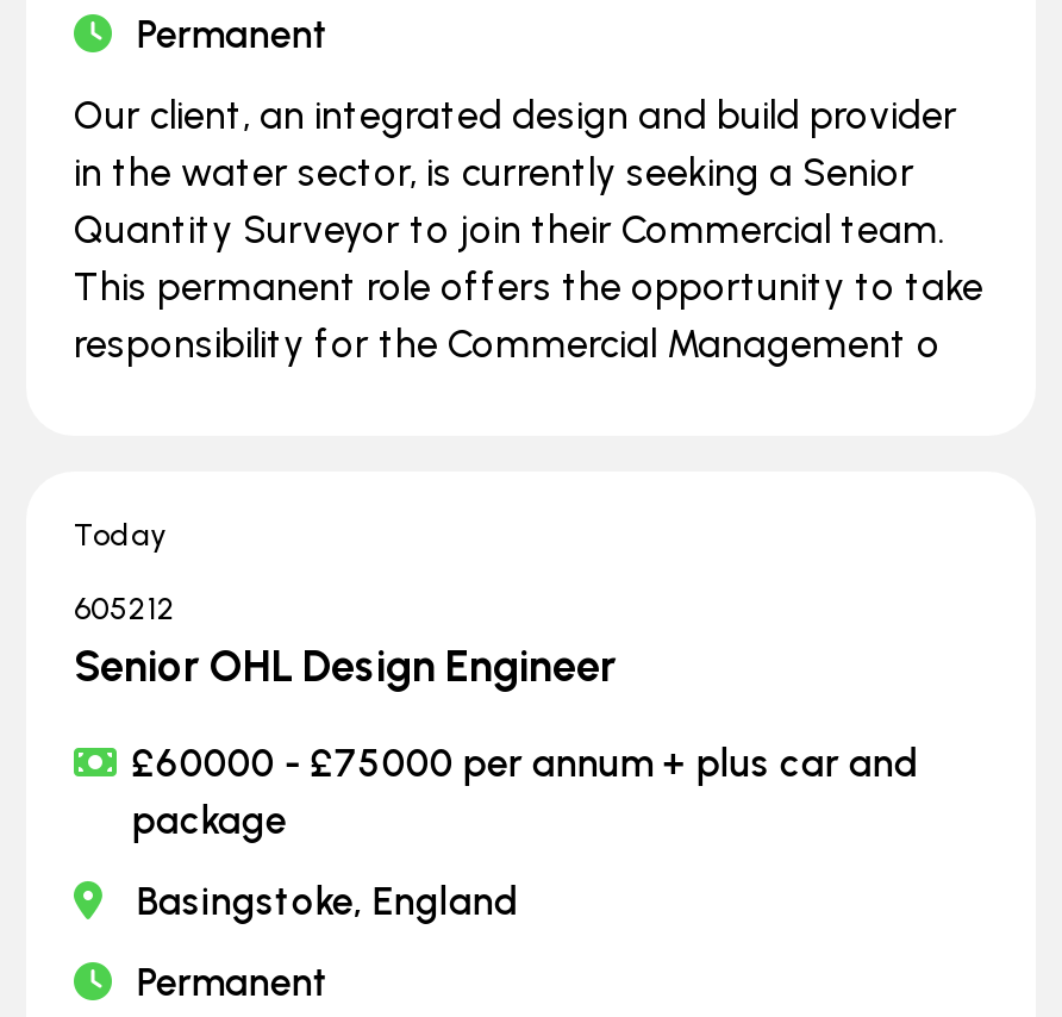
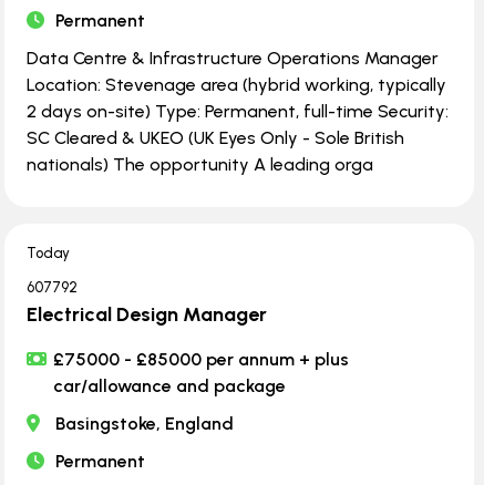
- Our client, an integrated design and build provider
- in the water sector, is currently seeking a Senior
- Quantity Surveyor to join their Commercial team.
- This permanent role offers the opportunity to take
- responsibility for the Commercial Management o
+ Data Centre & Infrastructure Operations Manager
+ Location: Stevenage area (hybrid working, typically
+ 2 days on-site) Type: Permanent, full-time Security:
+ SC Cleared & UKEO (UK Eyes Only - Sole British
+ nationals) The opportunity A leading orga

- 605212
- Senior OHL Design Engineer
+ 607792
+ Electrical Design Manager

- £60000 - £75000 per annum + plus car and
- package
+ £75000 - £85000 per annum + plus
+ car/allowance and package
